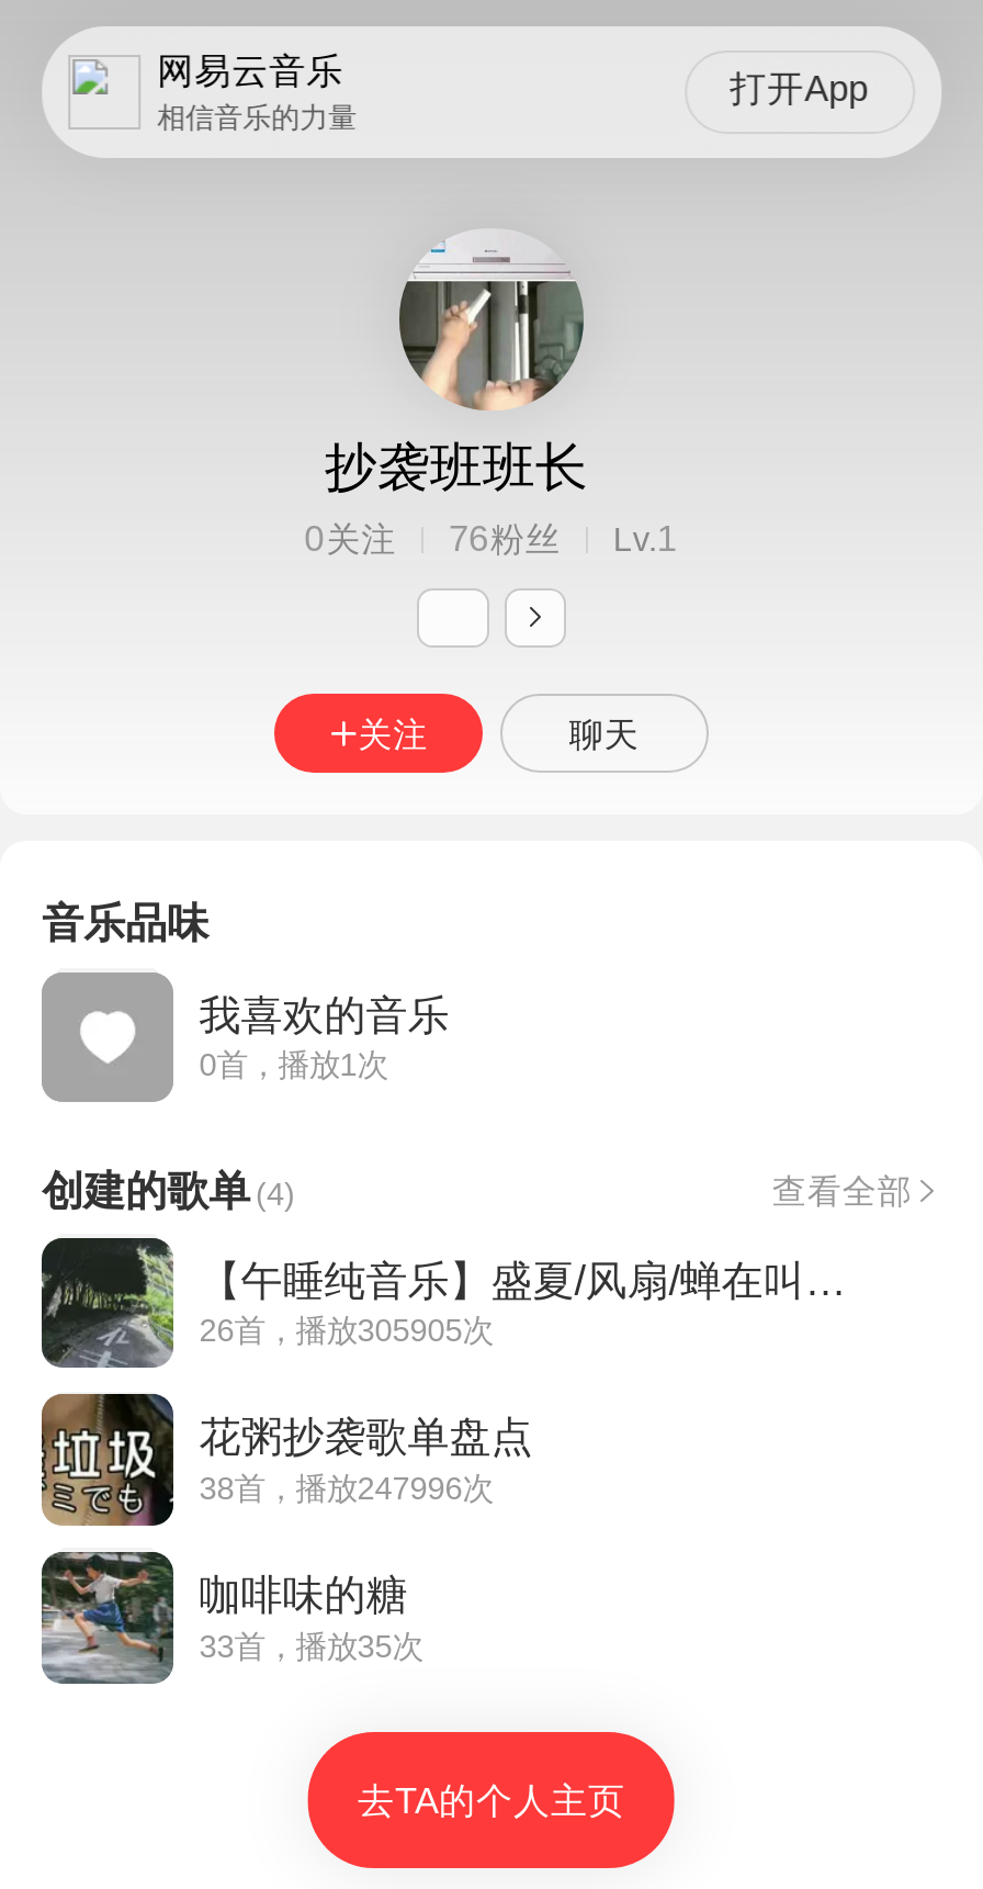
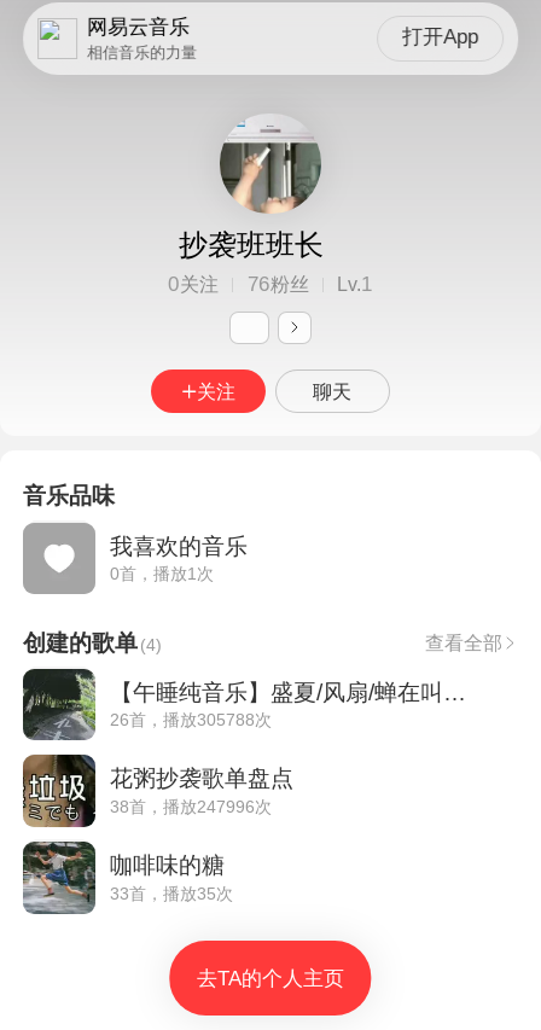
- 26首，播放305905次
+ 26首，播放305788次
